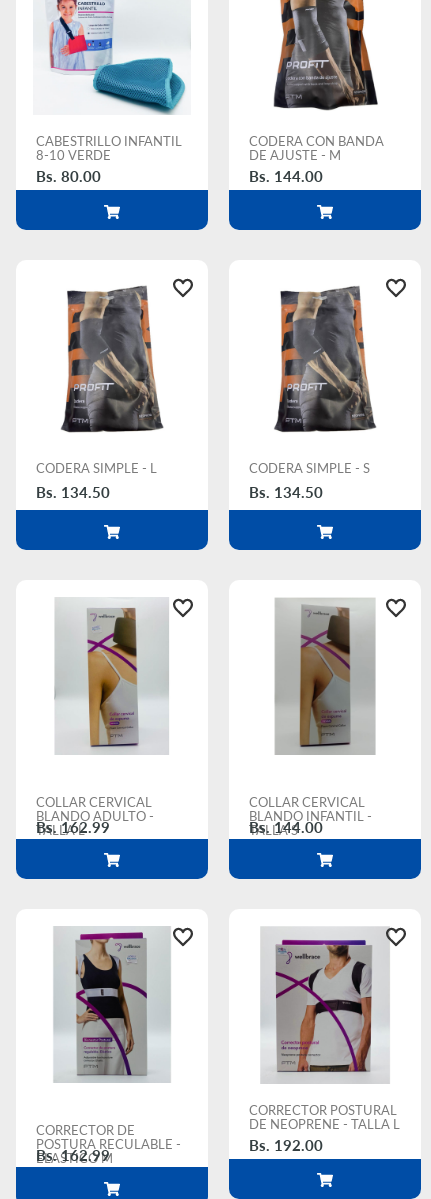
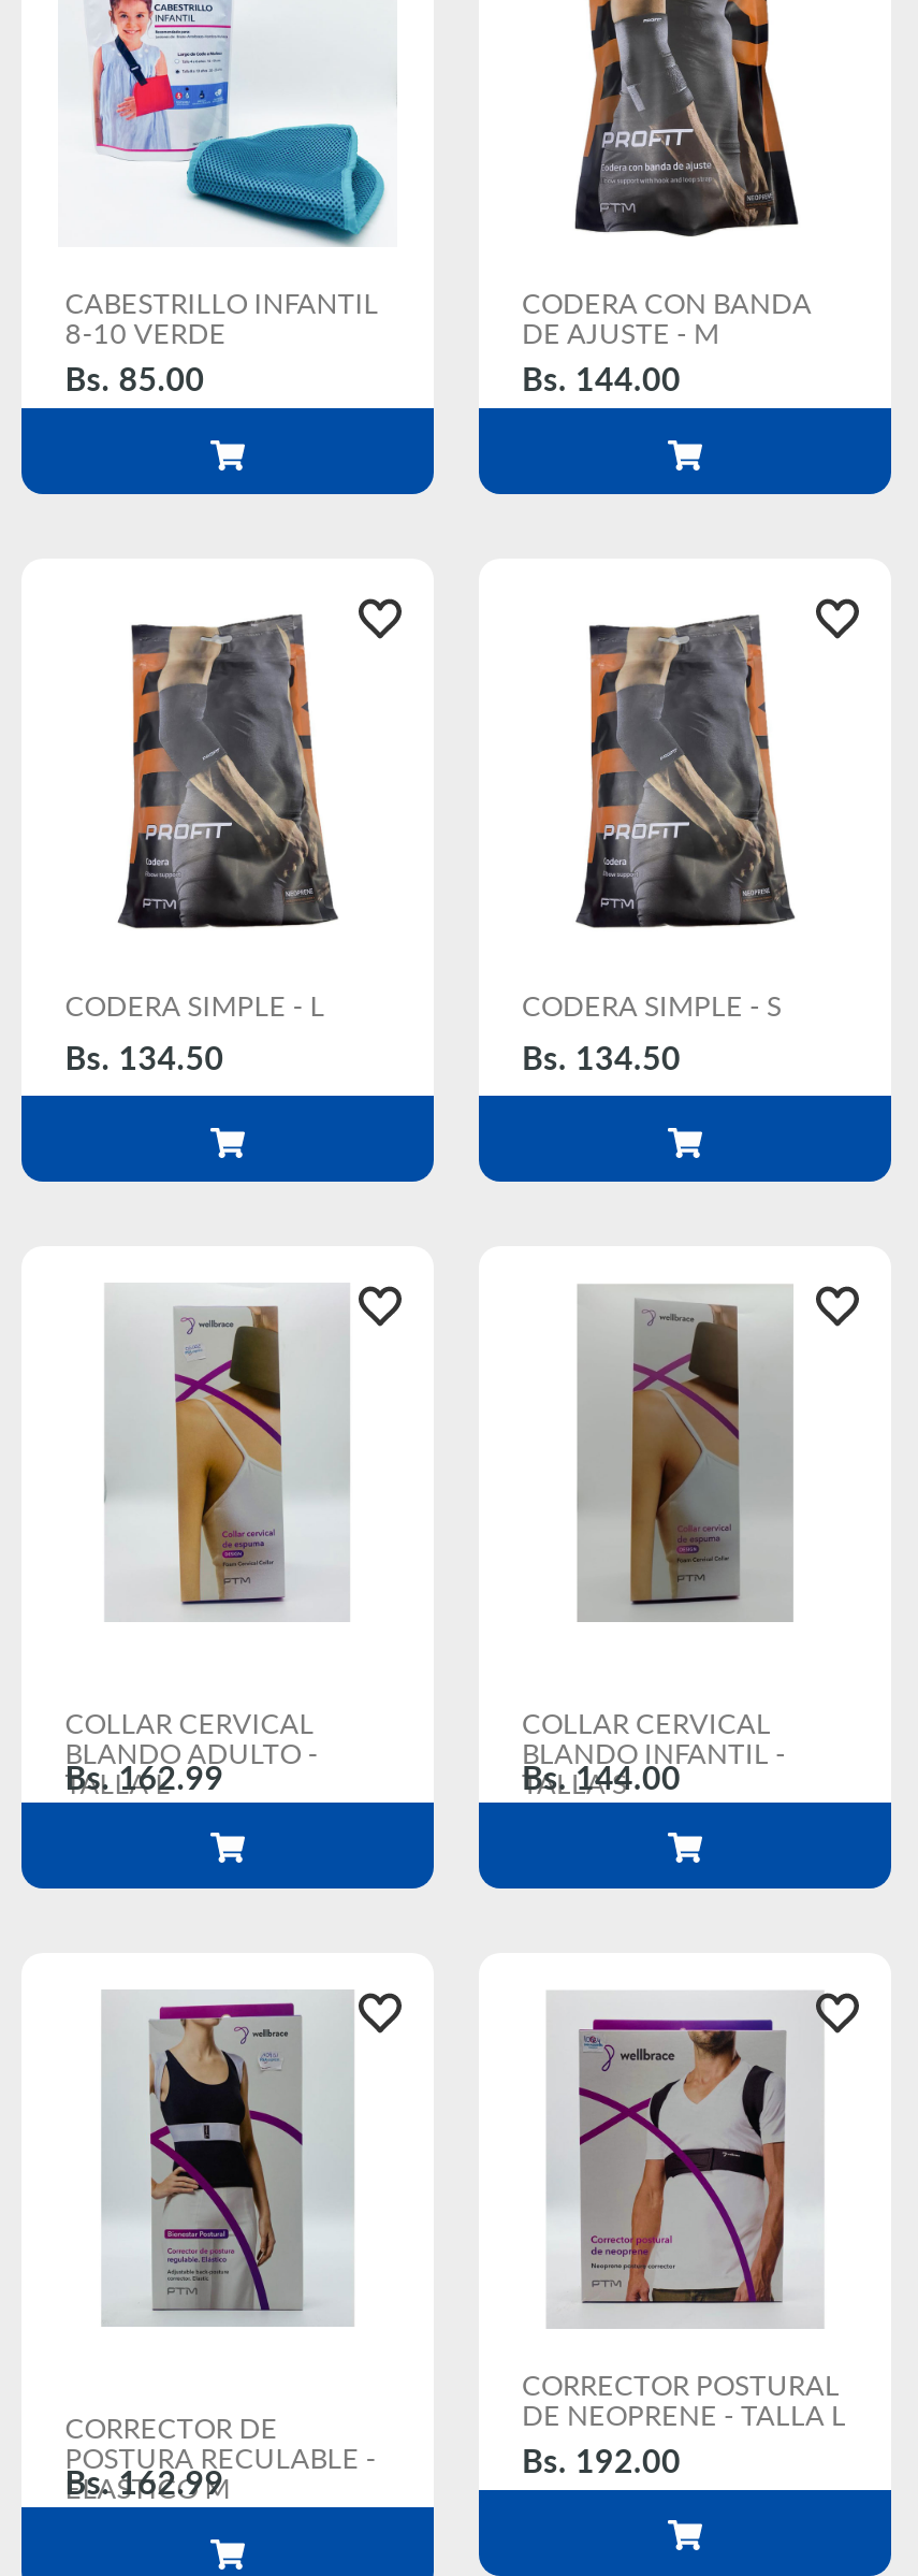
- Bs. 80.00
+ Bs. 85.00
